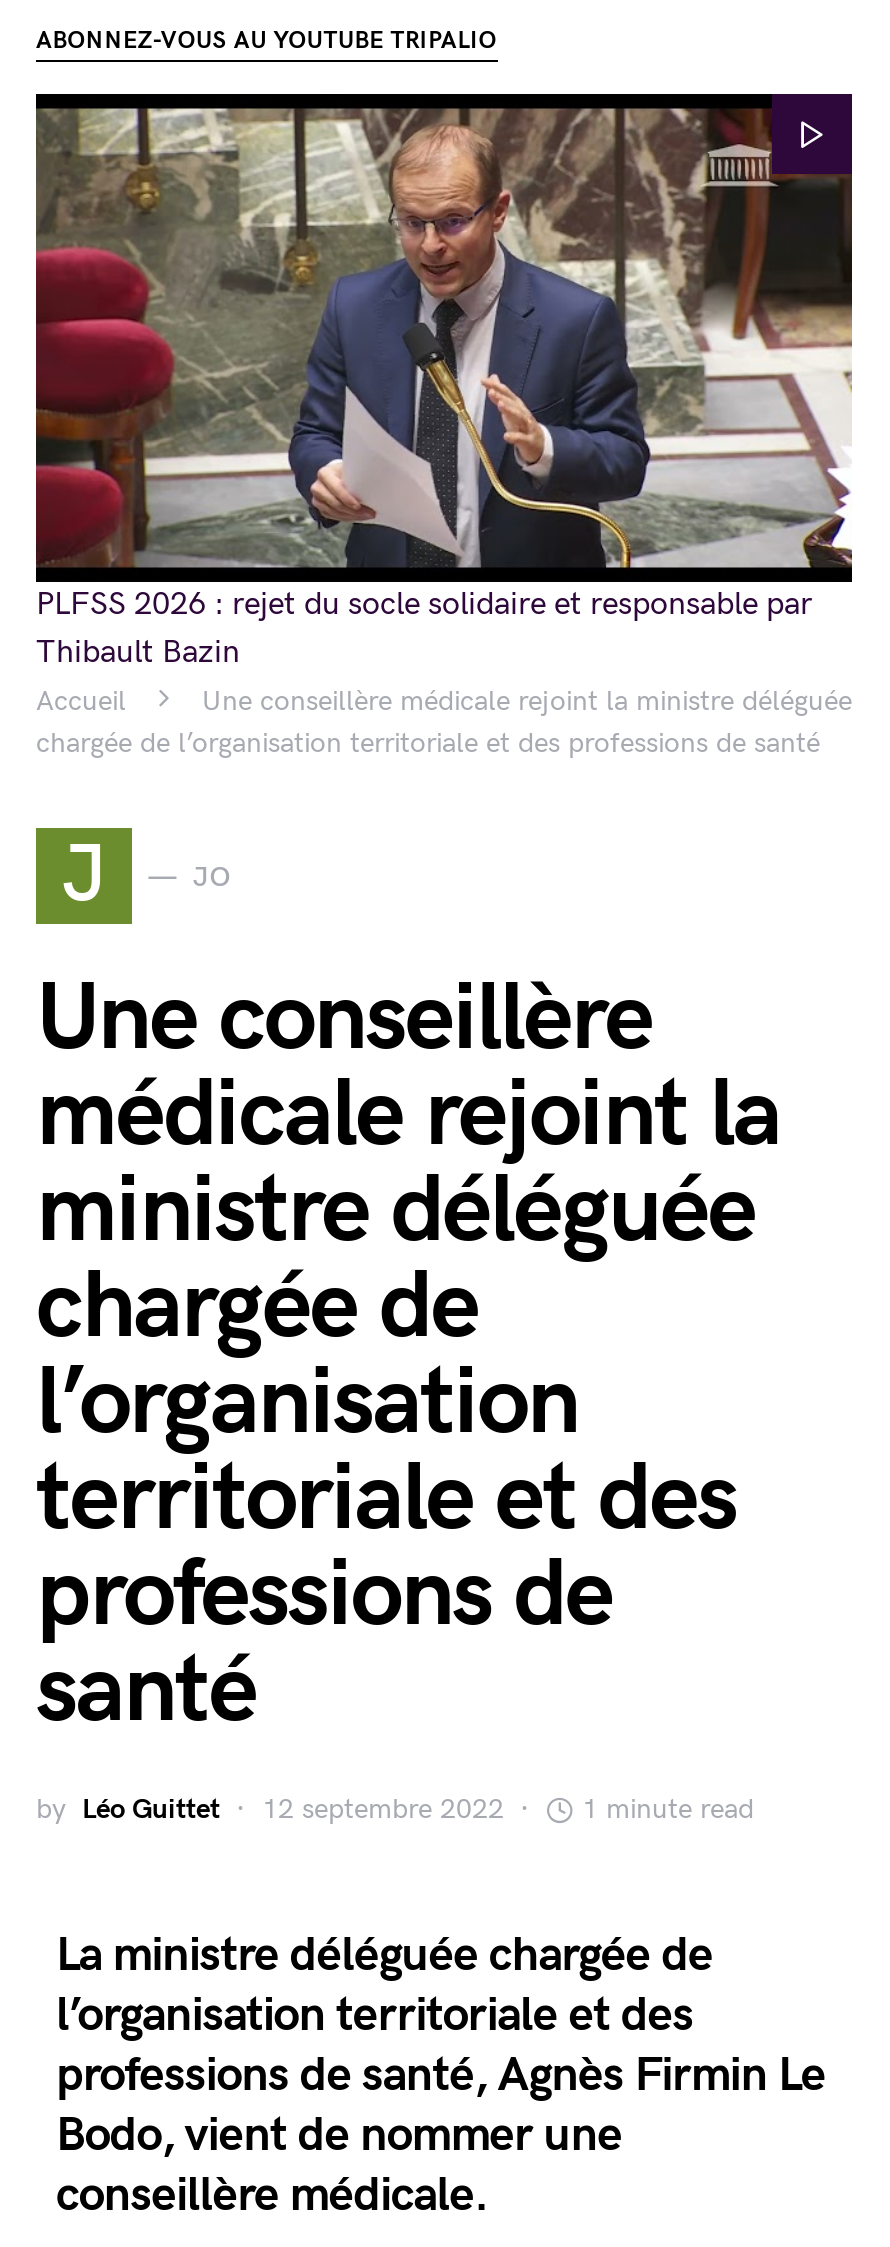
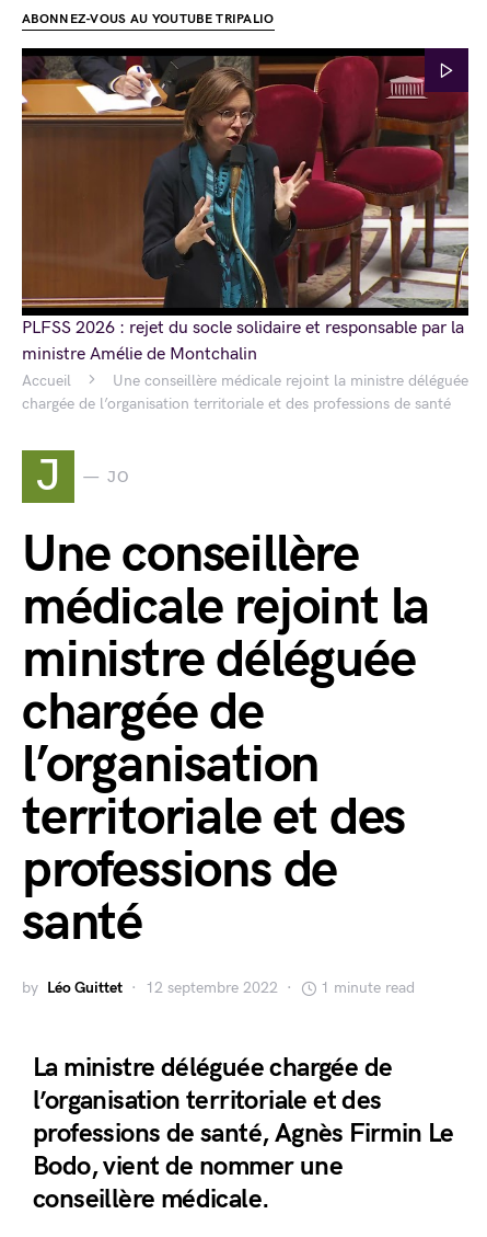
- [image]
- PLFSS 2026 : rejet du socle solidaire et responsable par
- Thibault Bazin
+ [image]
+ PLFSS 2026 : rejet du socle solidaire et responsable par la
+ ministre Amélie de Montchalin
